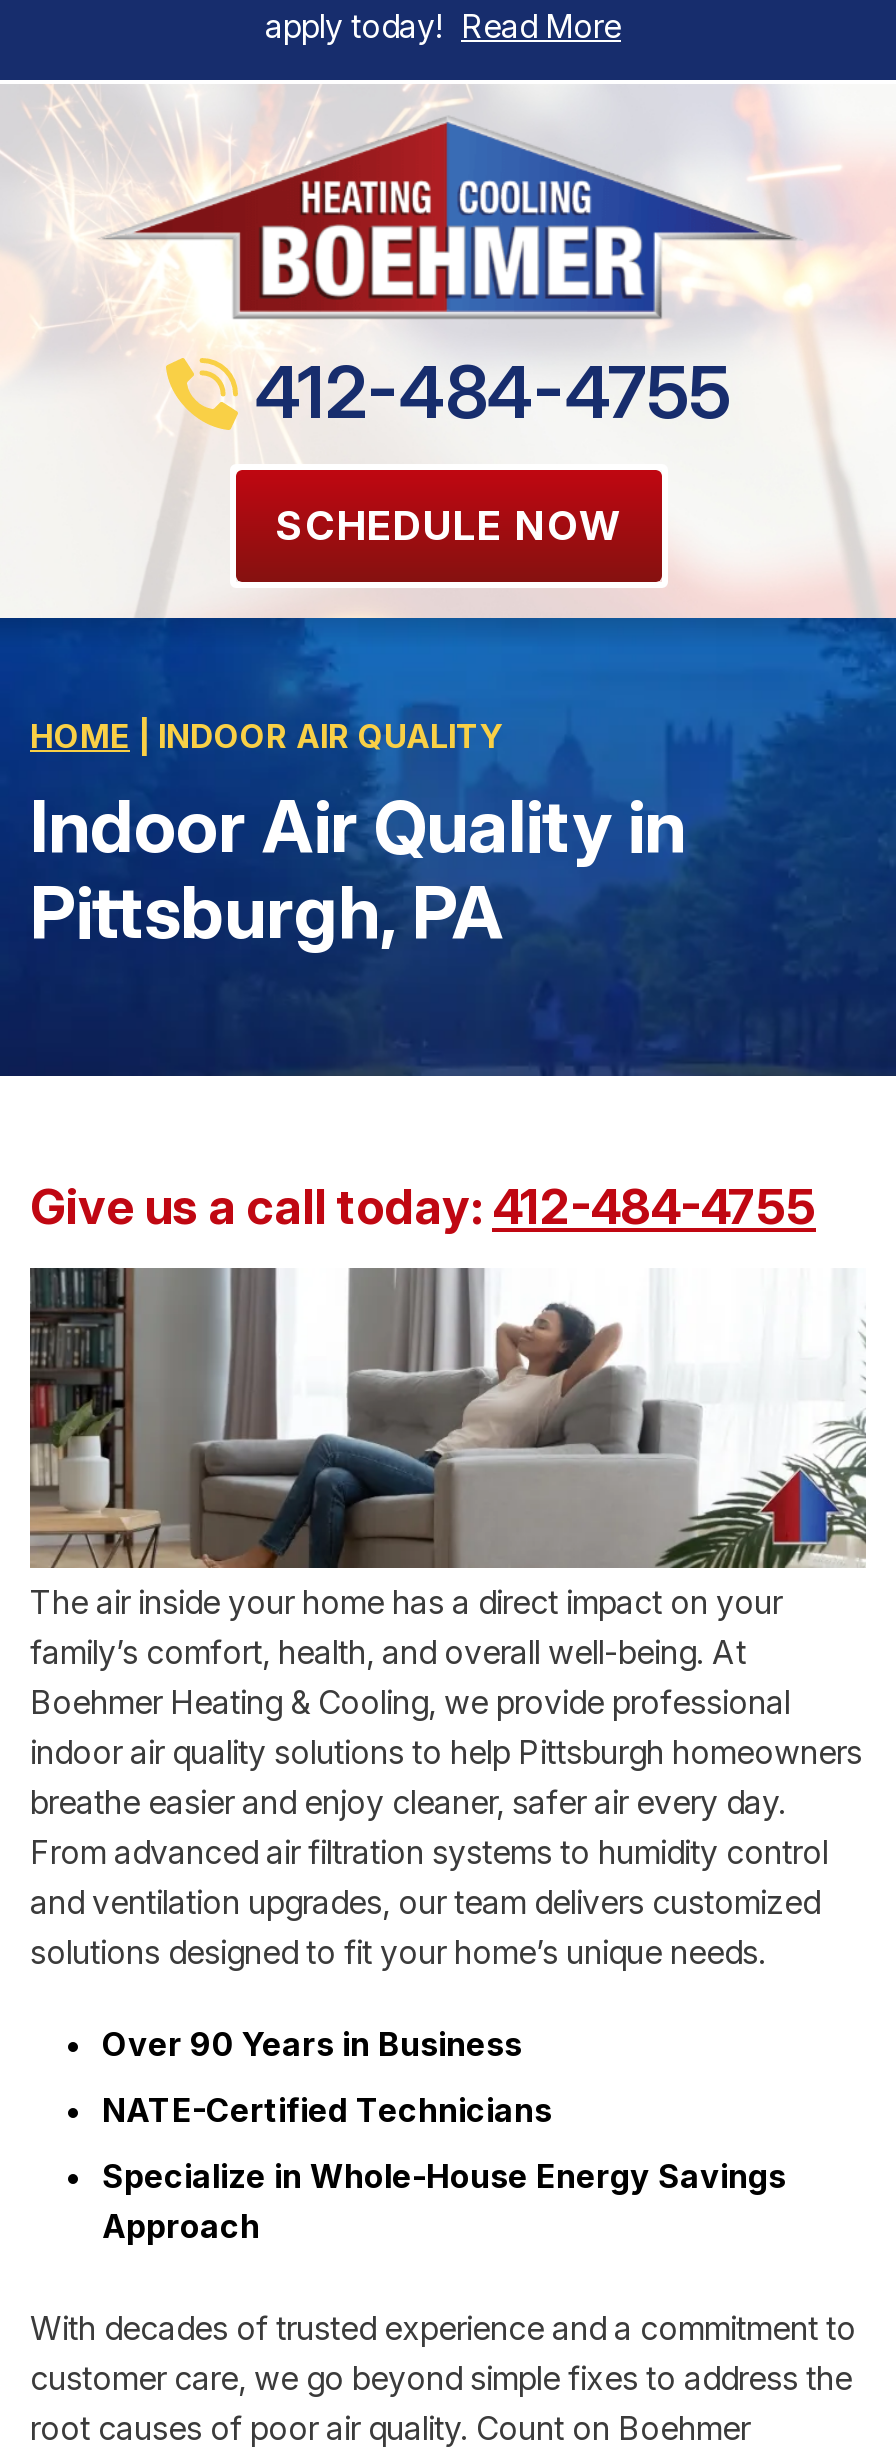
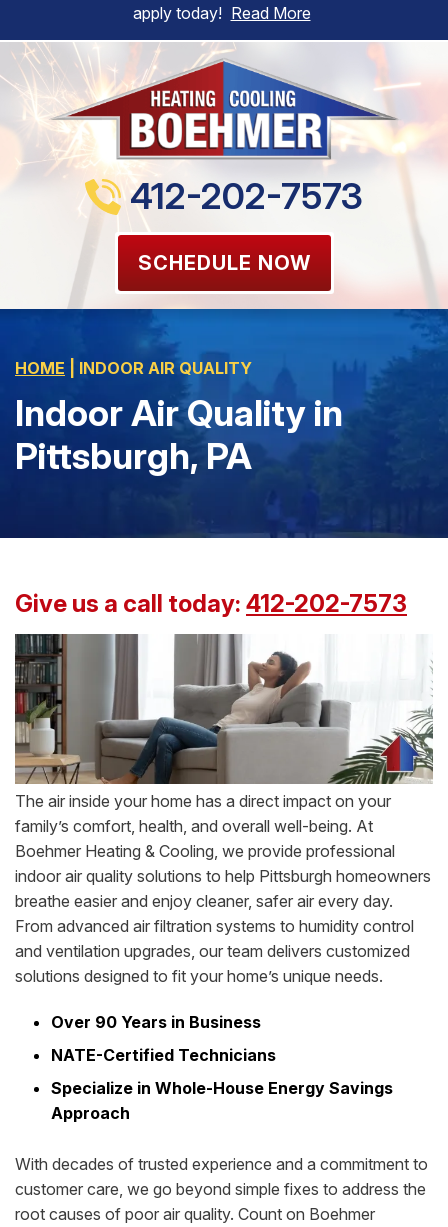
- 412-484-4755
+ 412-202-7573

- Give us a call today: 412-484-4755
+ Give us a call today: 412-202-7573
